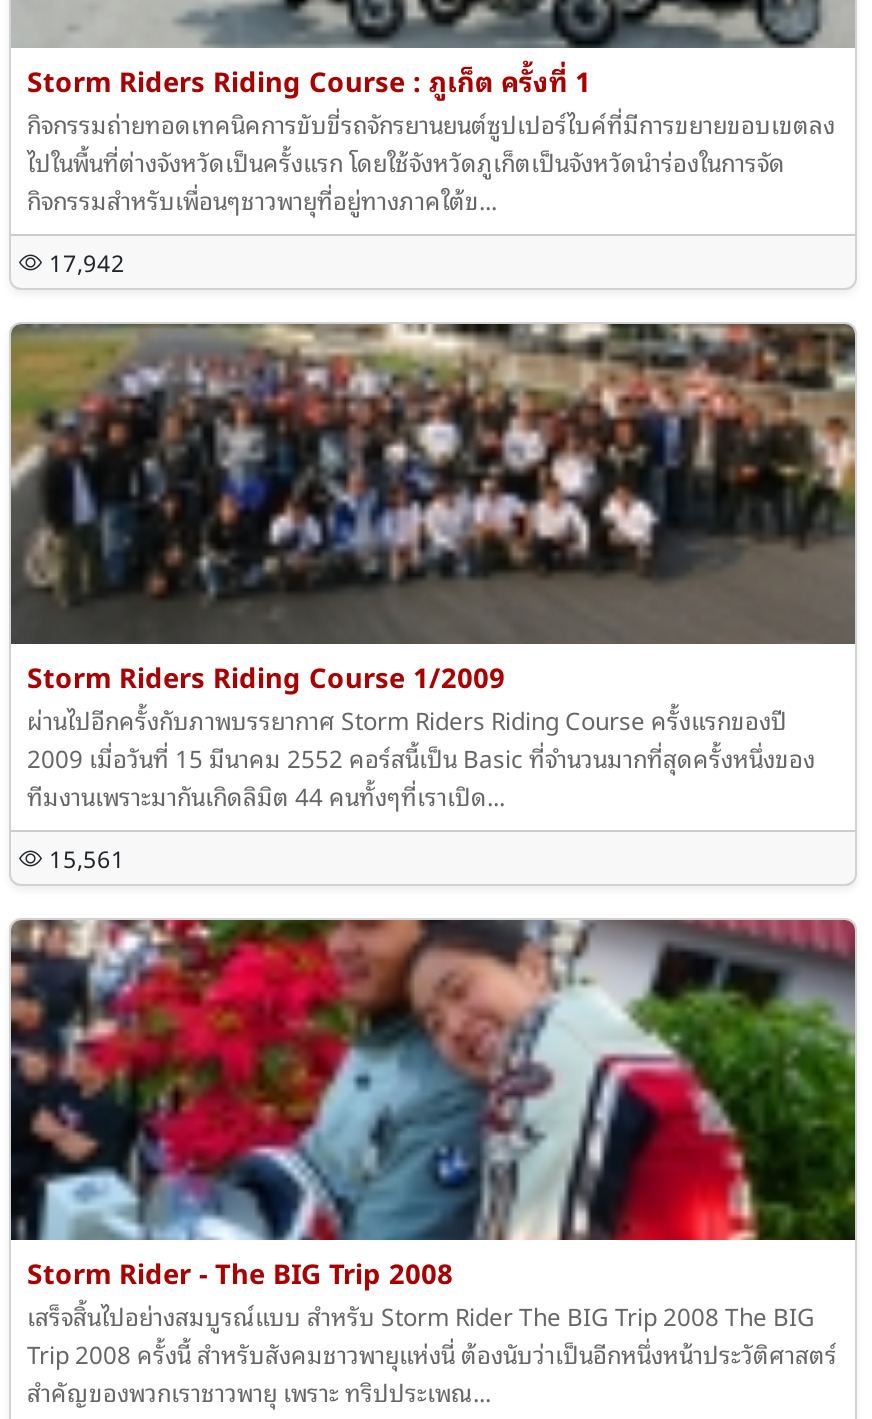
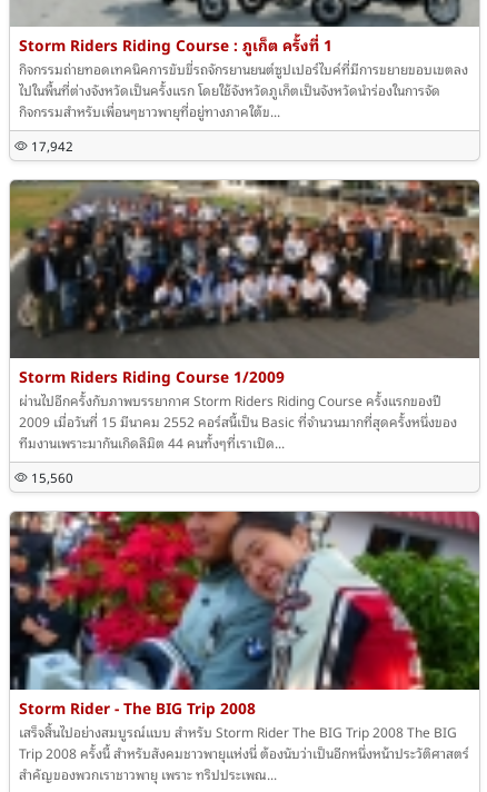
- 15,561
+ 15,560
